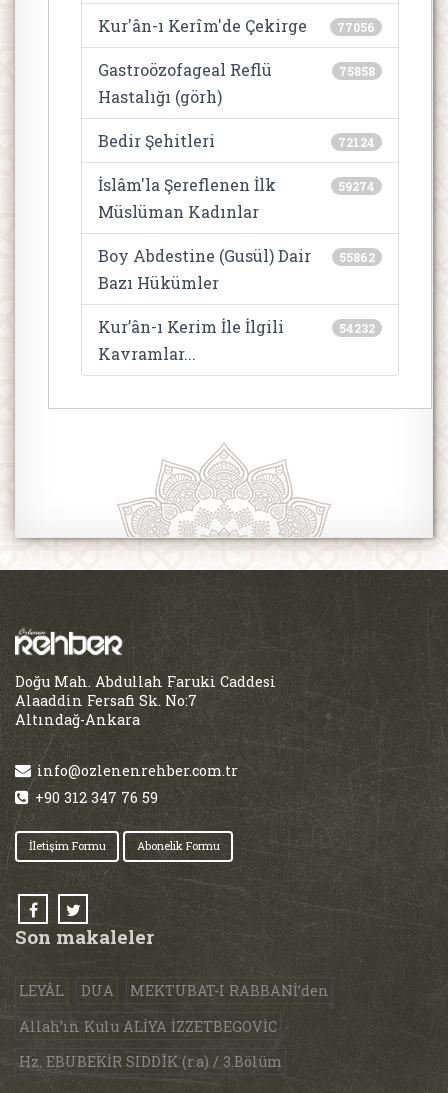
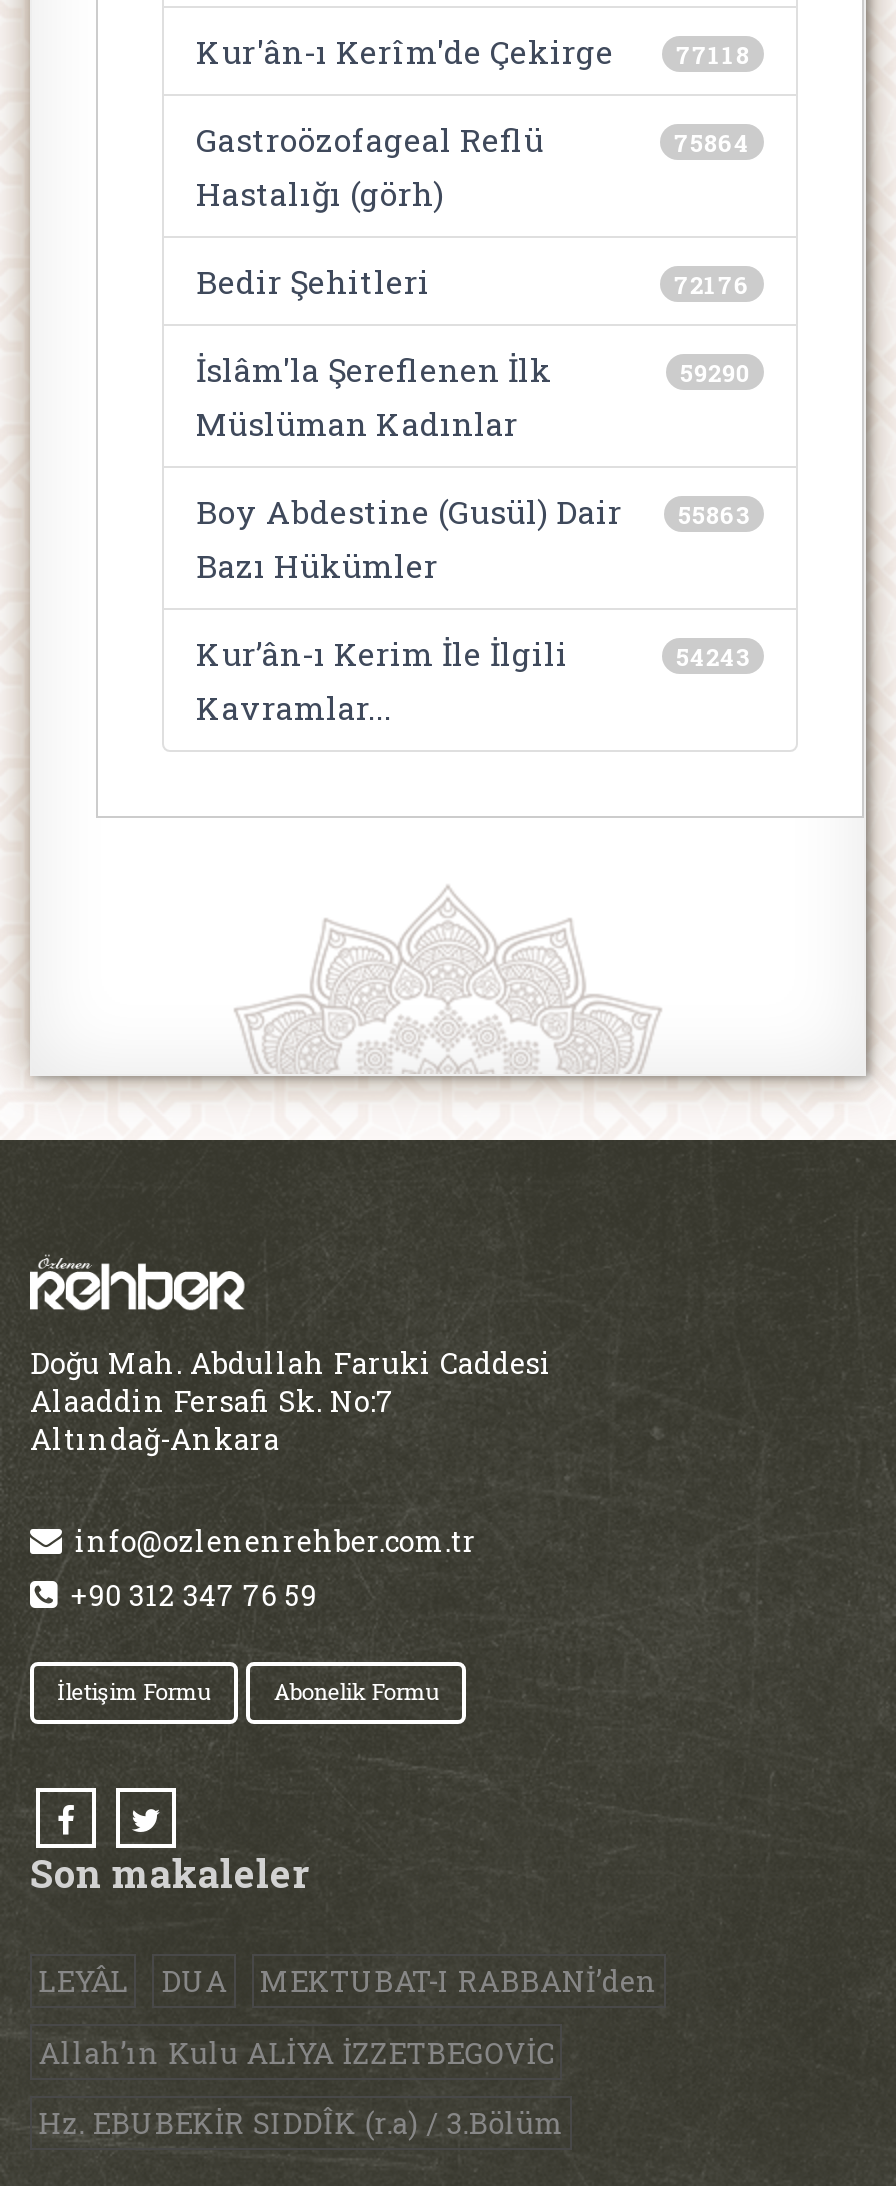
- Kur'ân-ı Kerîm'de Çekirge 77056
+ Kur'ân-ı Kerîm'de Çekirge 77118

- 75858
+ 75864

- 72124
+ 72176

- 59274
+ 59290

- Boy Abdestine (Gusül) Dair 55862
+ Boy Abdestine (Gusül) Dair 55863

- 54232
+ 54243
